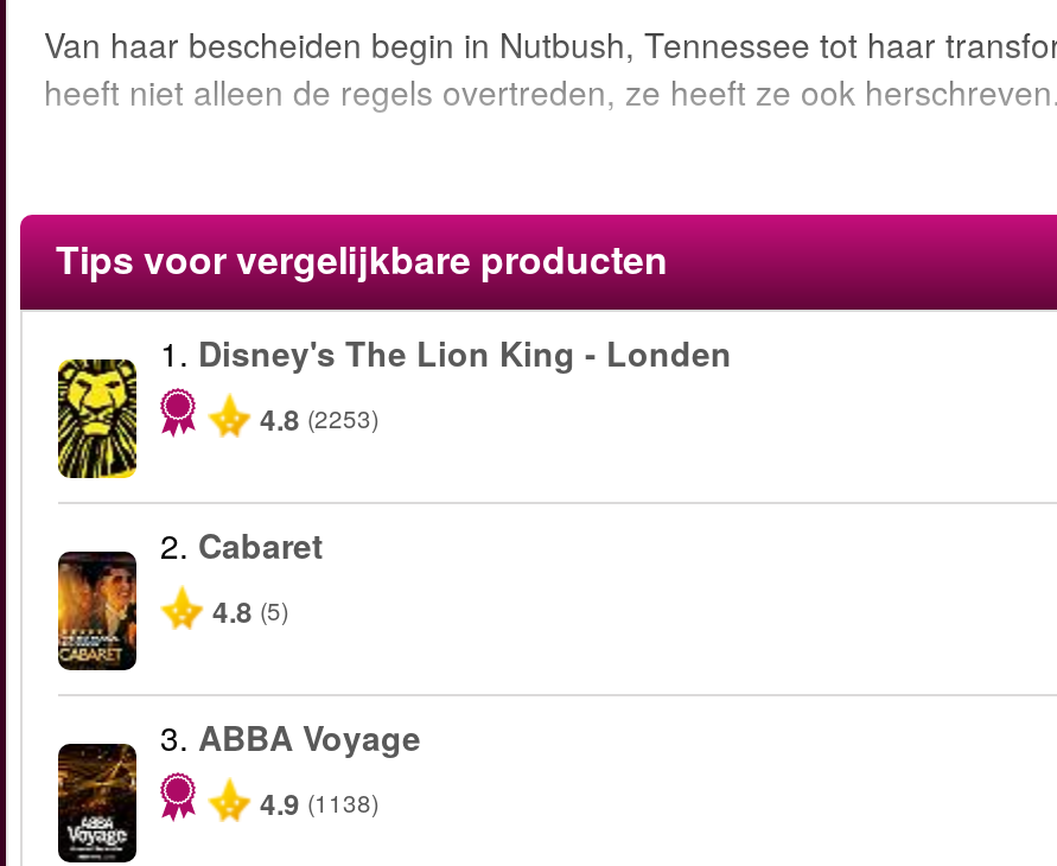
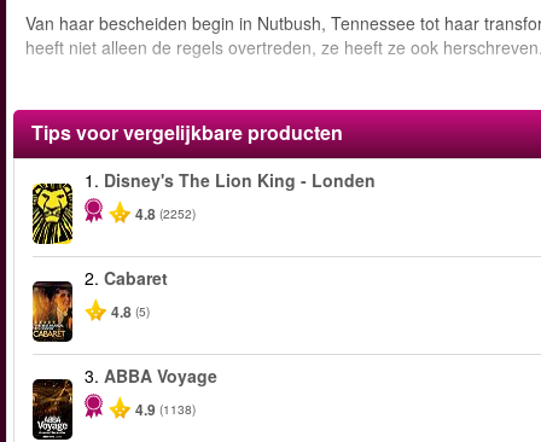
- 4.8 (2253)
+ 4.8 (2252)
